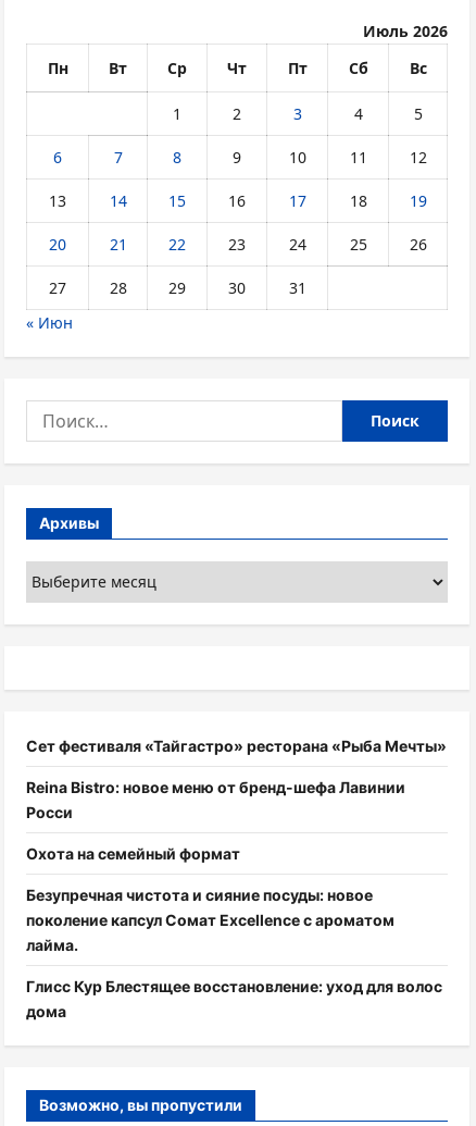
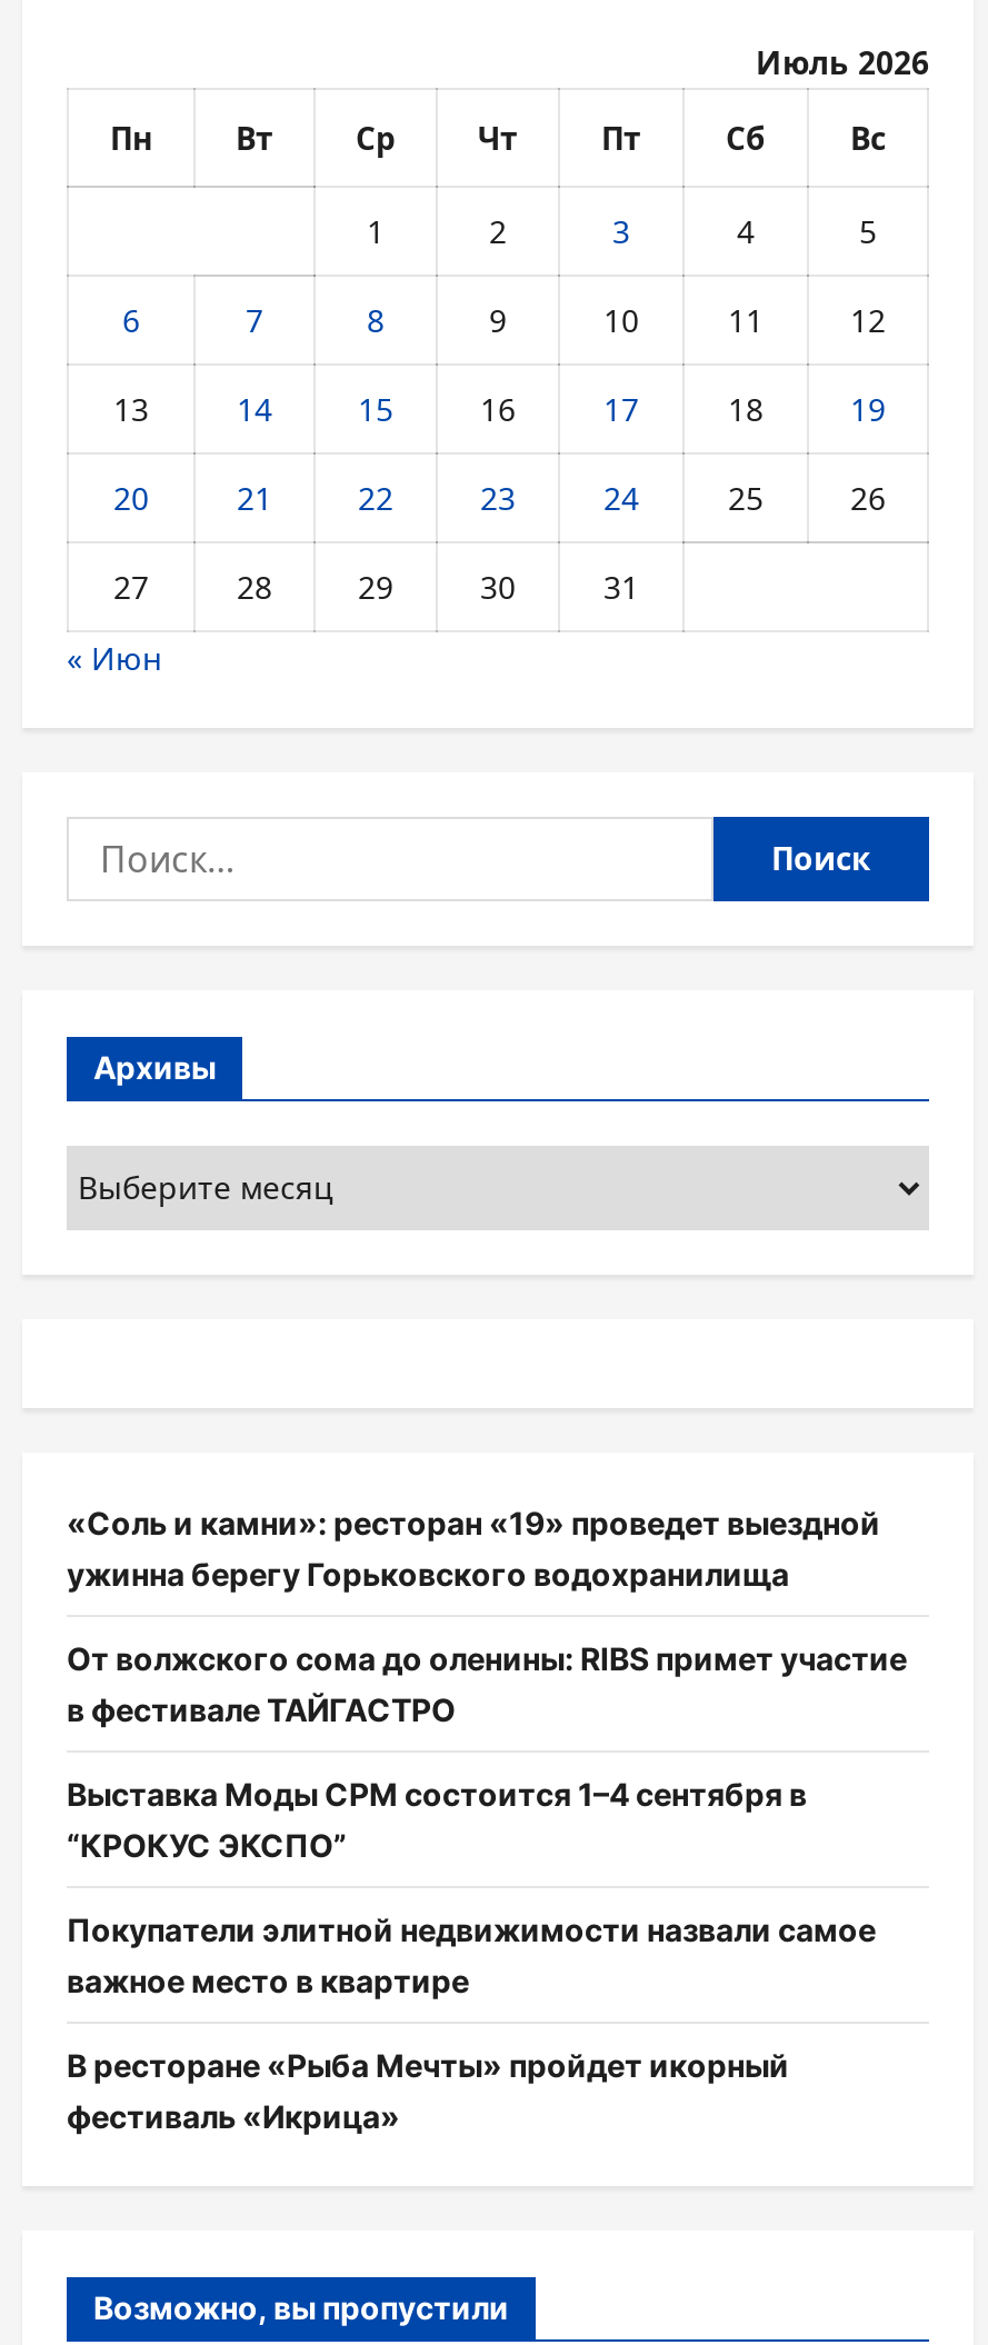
- Сет фестиваля «Тайгастро» ресторана «Рыба Мечты»
+ «Соль и камни»: ресторан «19» проведет выездной
+ ужинна берегу Горьковского водохранилища

- Reina Bistro: новое меню от бренд-шефа Лавинии
- Росси
+ От волжского сома до оленины: RIBS примет участие
+ в фестивале ТАЙГАСТРО

- Охота на семейный формат
+ Выставка Моды CPM состоится 1–4 сентября в
+ “КРОКУС ЭКСПО”

- Безупречная чистота и сияние посуды: новое
- поколение капсул Сомат Excellence с ароматом
- лайма.
+ Покупатели элитной недвижимости назвали самое
+ важное место в квартире

- Глисс Кур Блестящее восстановление: уход для волос
- дома
+ В ресторане «Рыба Мечты» пройдет икорный
+ фестиваль «Икрица»
